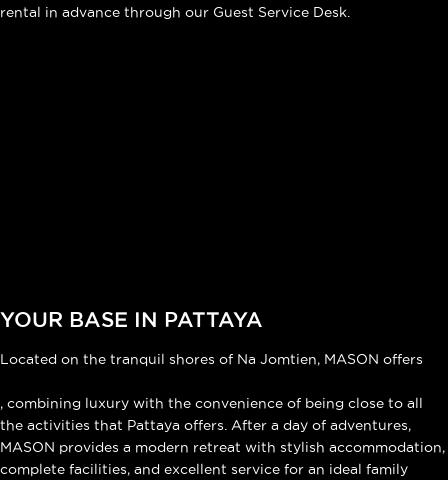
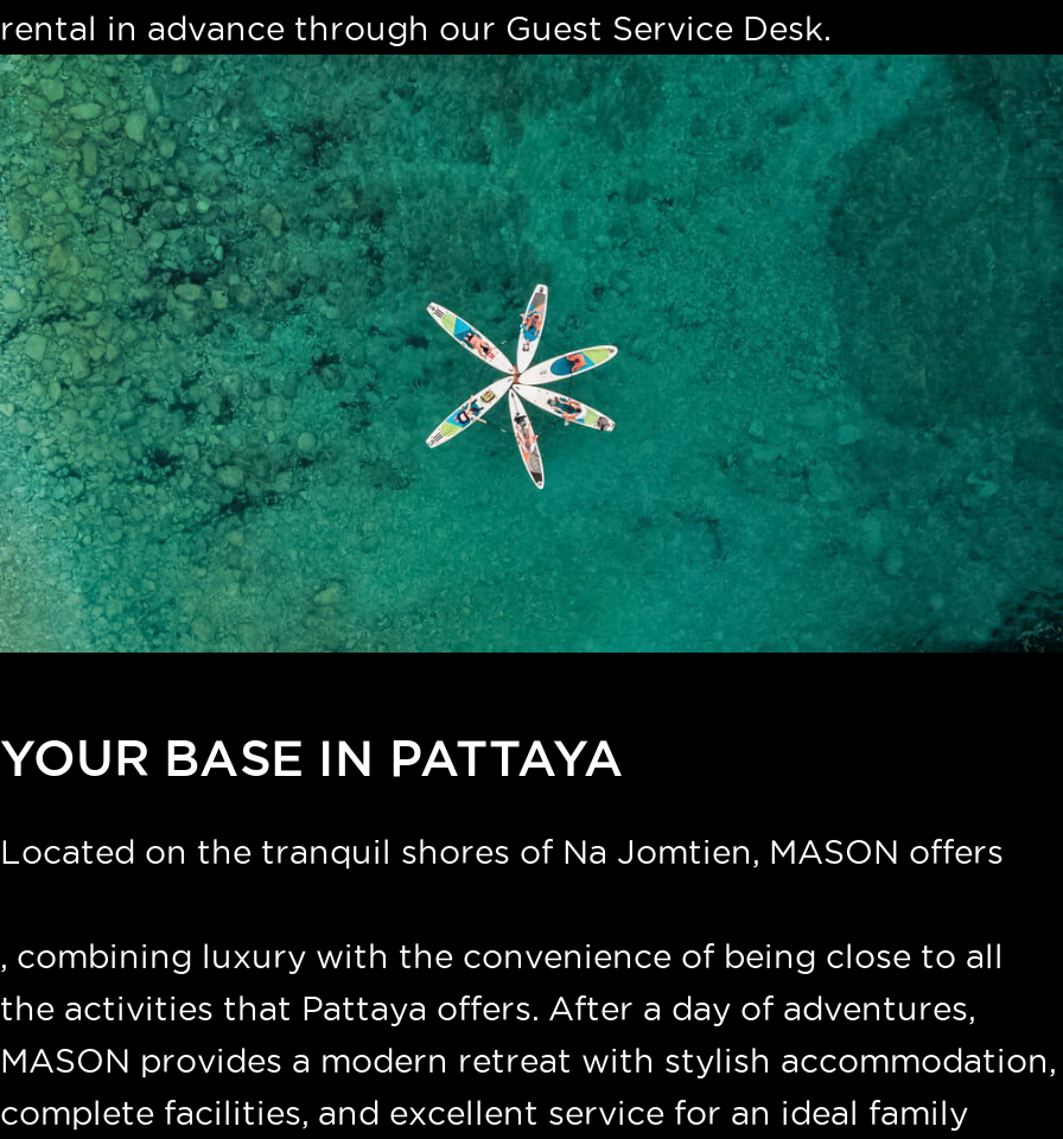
+ [image]
